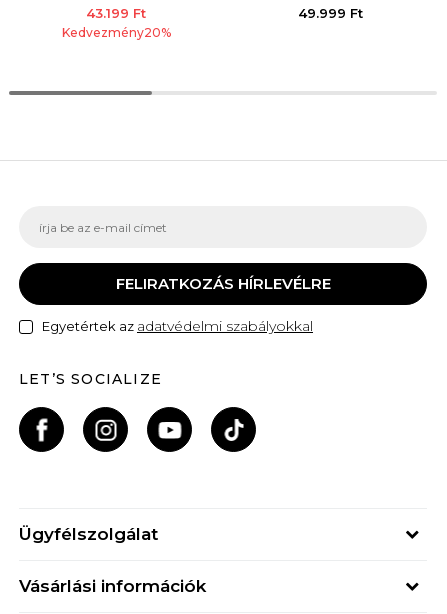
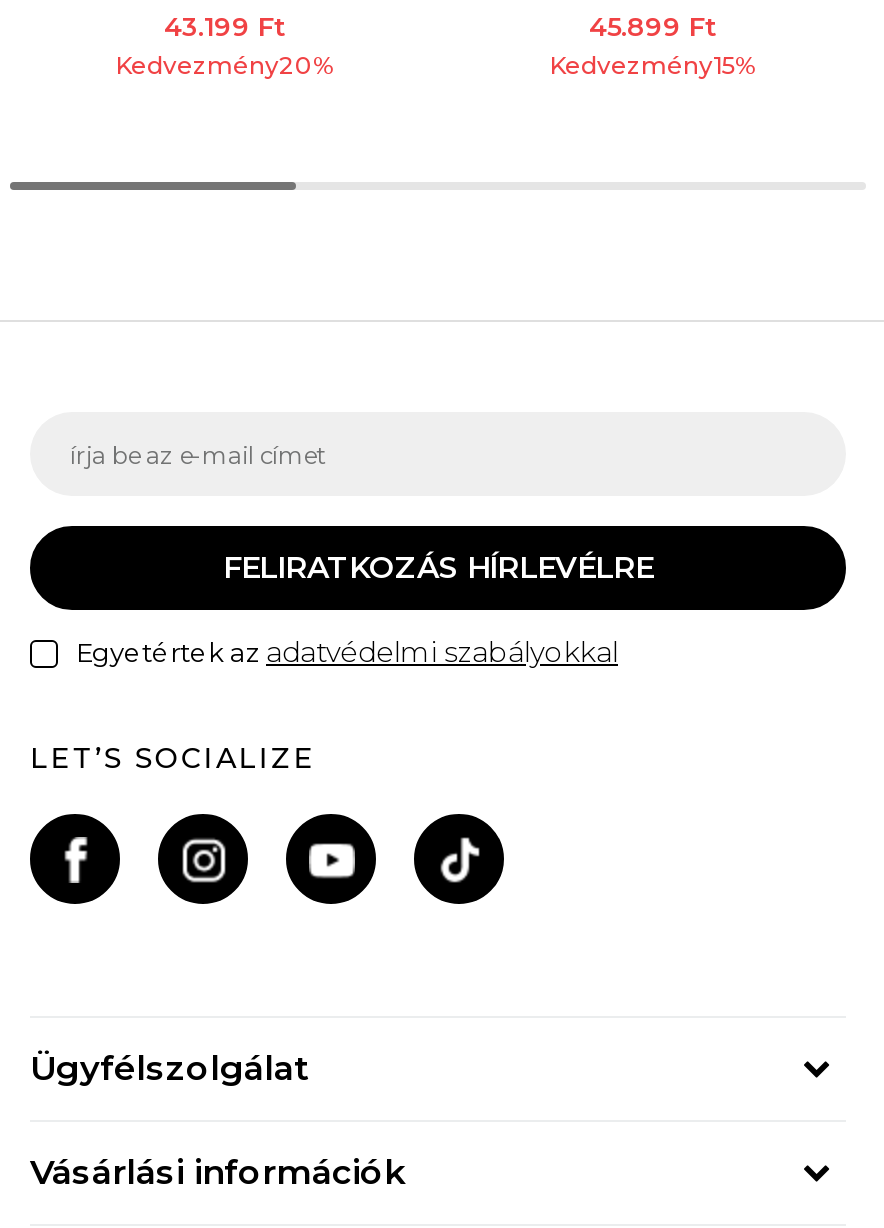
- 49.999 Ft
+ 45.899 Ft
+ Kedvezmény15%
